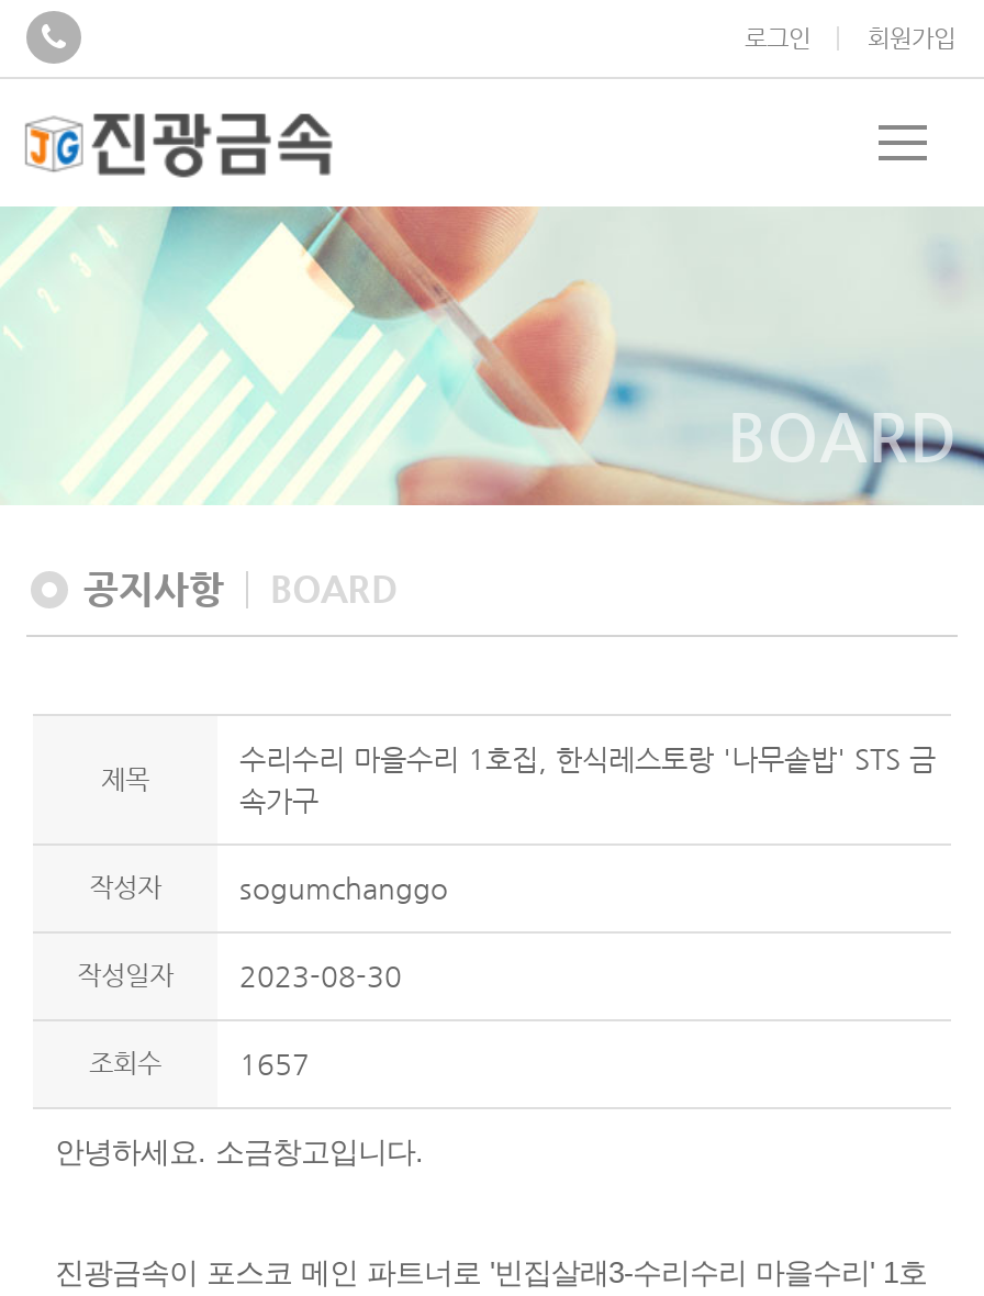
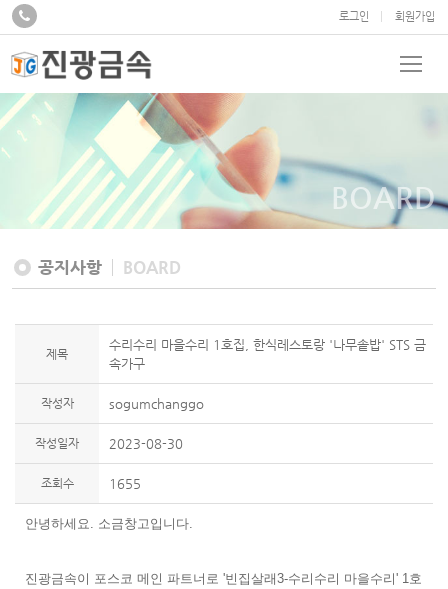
- 1657
+ 1655
